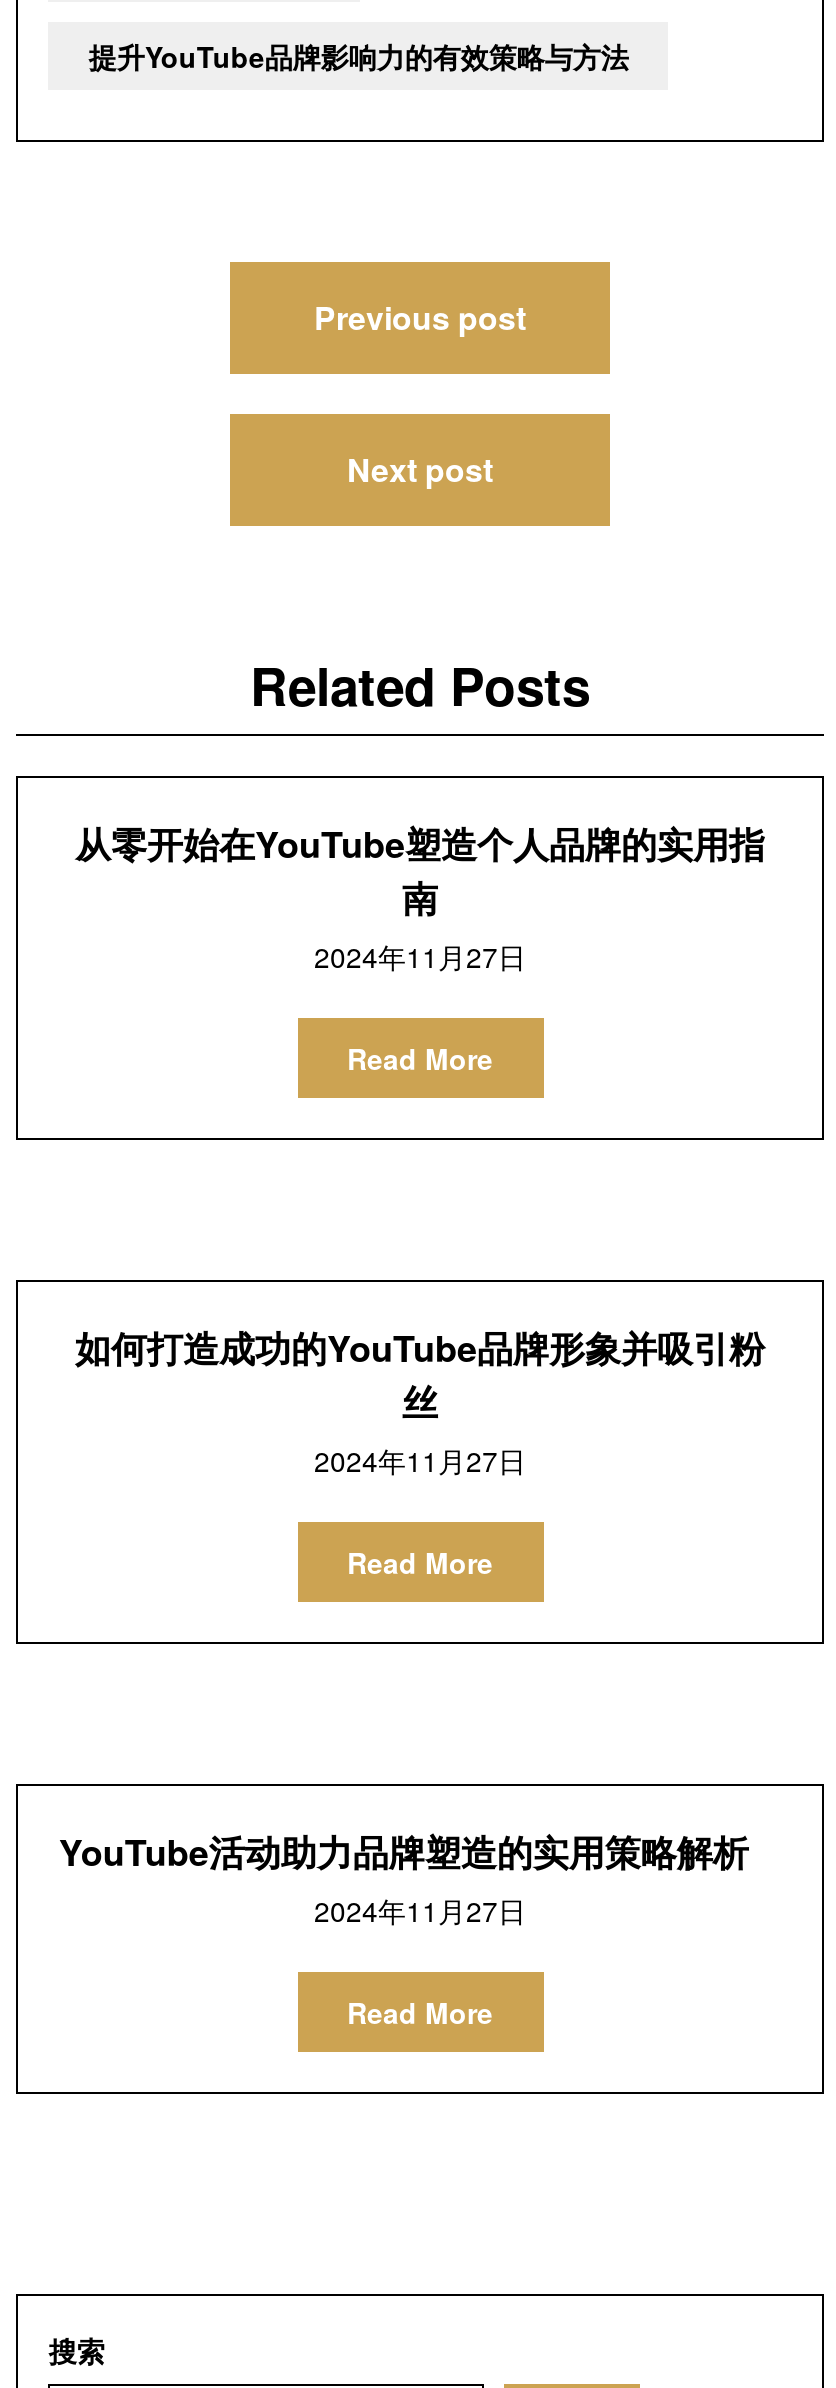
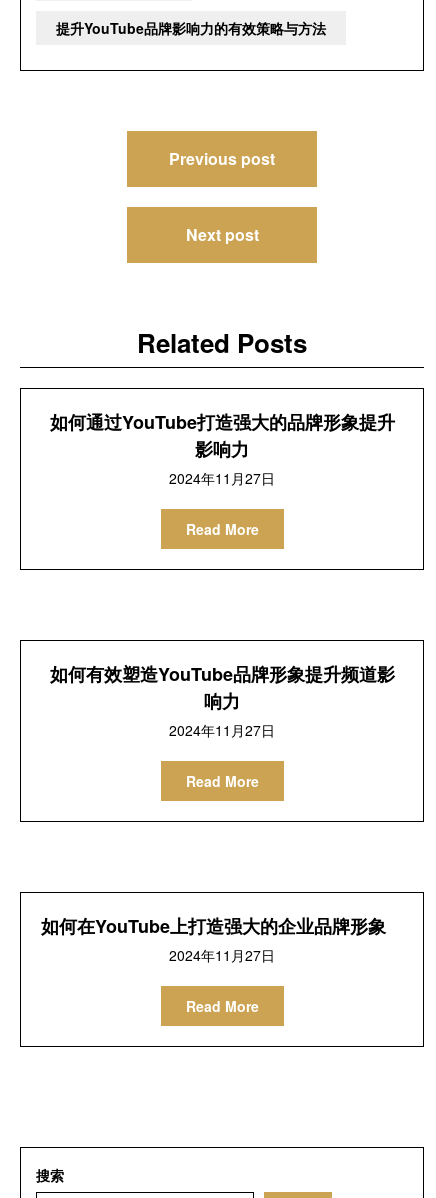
- 从零开始在YouTube塑造个人品牌的实用指
- 南
+ 如何通过YouTube打造强大的品牌形象提升
+ 影响力

- 如何打造成功的YouTube品牌形象并吸引粉
- 丝
+ 如何有效塑造YouTube品牌形象提升频道影
+ 响力

- YouTube活动助力品牌塑造的实用策略解析
+ 如何在YouTube上打造强大的企业品牌形象
